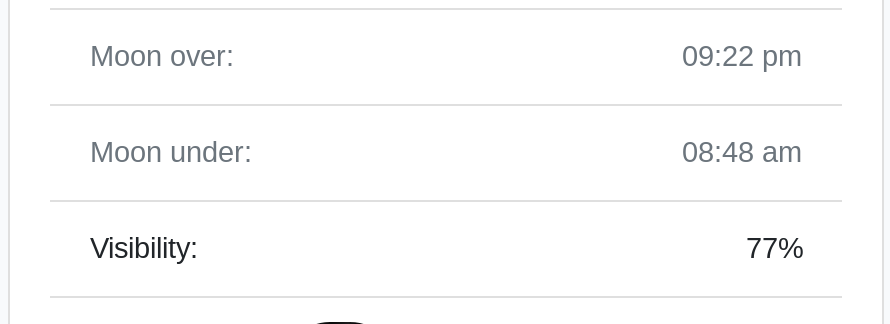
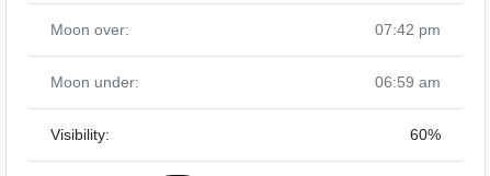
- 09:22 pm
+ 07:42 pm

- 08:48 am
+ 06:59 am

- 77%
+ 60%
